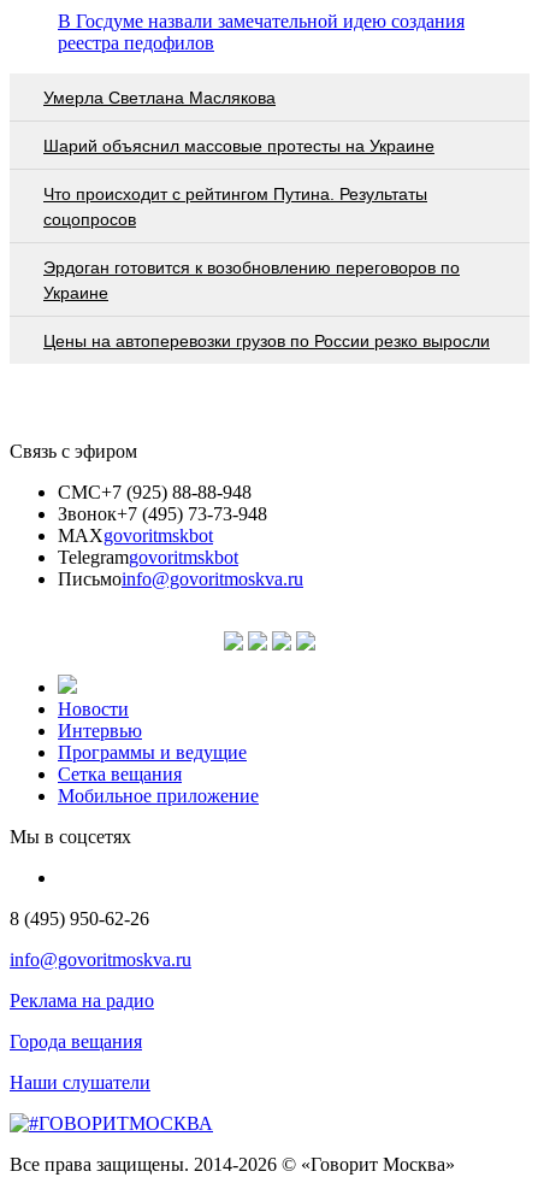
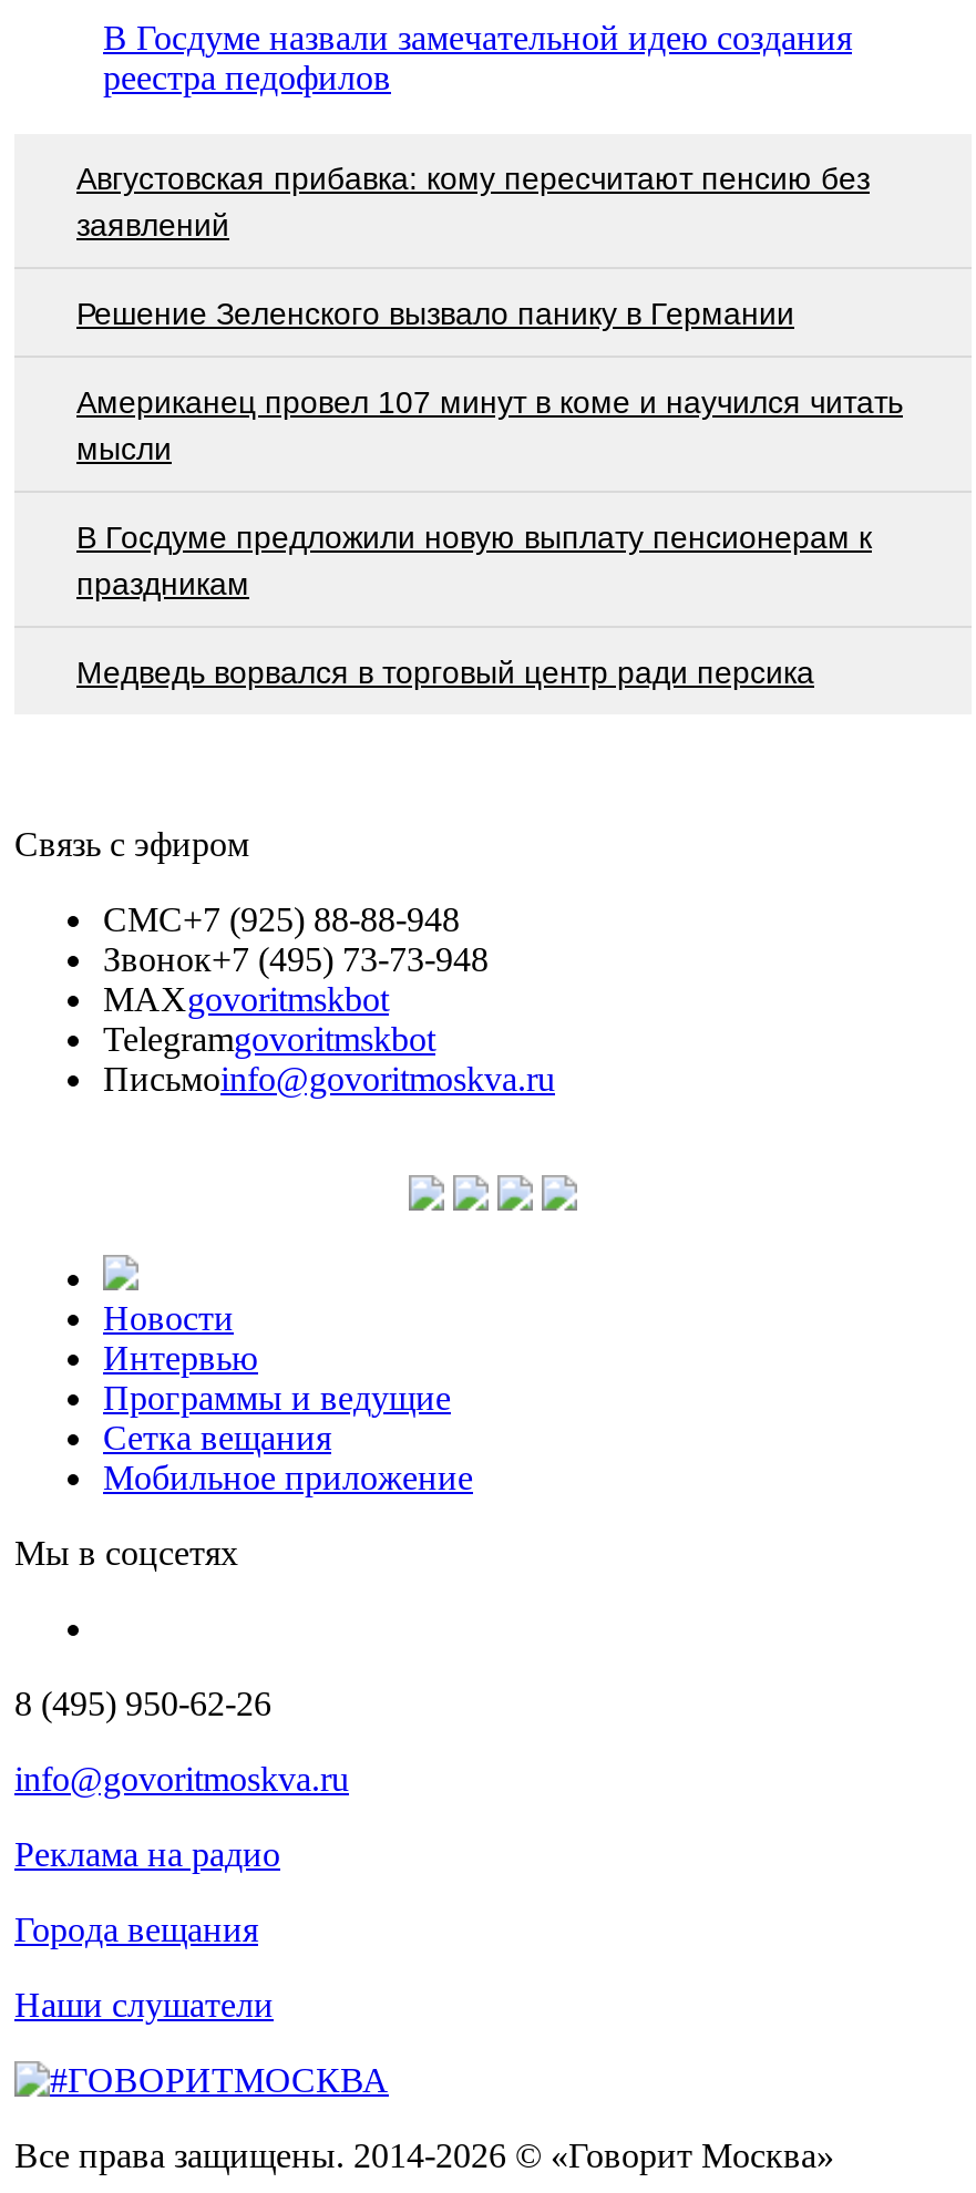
- Умерла Светлана Маслякова
+ Августовская прибавка: кому пересчитают пенсию без
+ заявлений

- Шарий объяснил массовые протесты на Украине
+ Решение Зеленского вызвало панику в Германии

- Что происходит с рейтингом Путина. Результаты
- соцопросов
+ Американец провел 107 минут в коме и научился читать
+ мысли

- Эрдоган готовится к возобновлению переговоров по
- Украине
+ В Госдуме предложили новую выплату пенсионерам к
+ праздникам

- Цены на автоперевозки грузов по России резко выросли
+ Медведь ворвался в торговый центр ради персика
